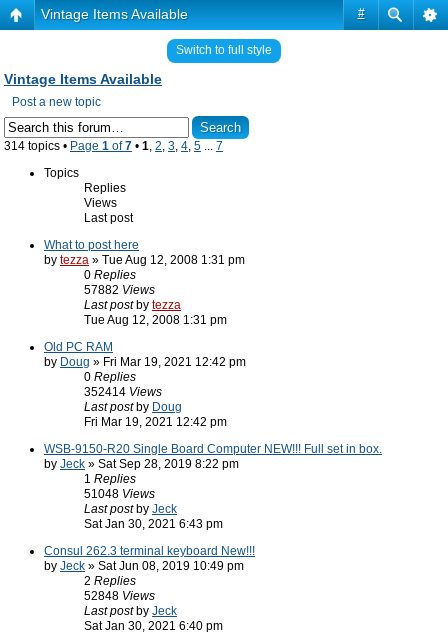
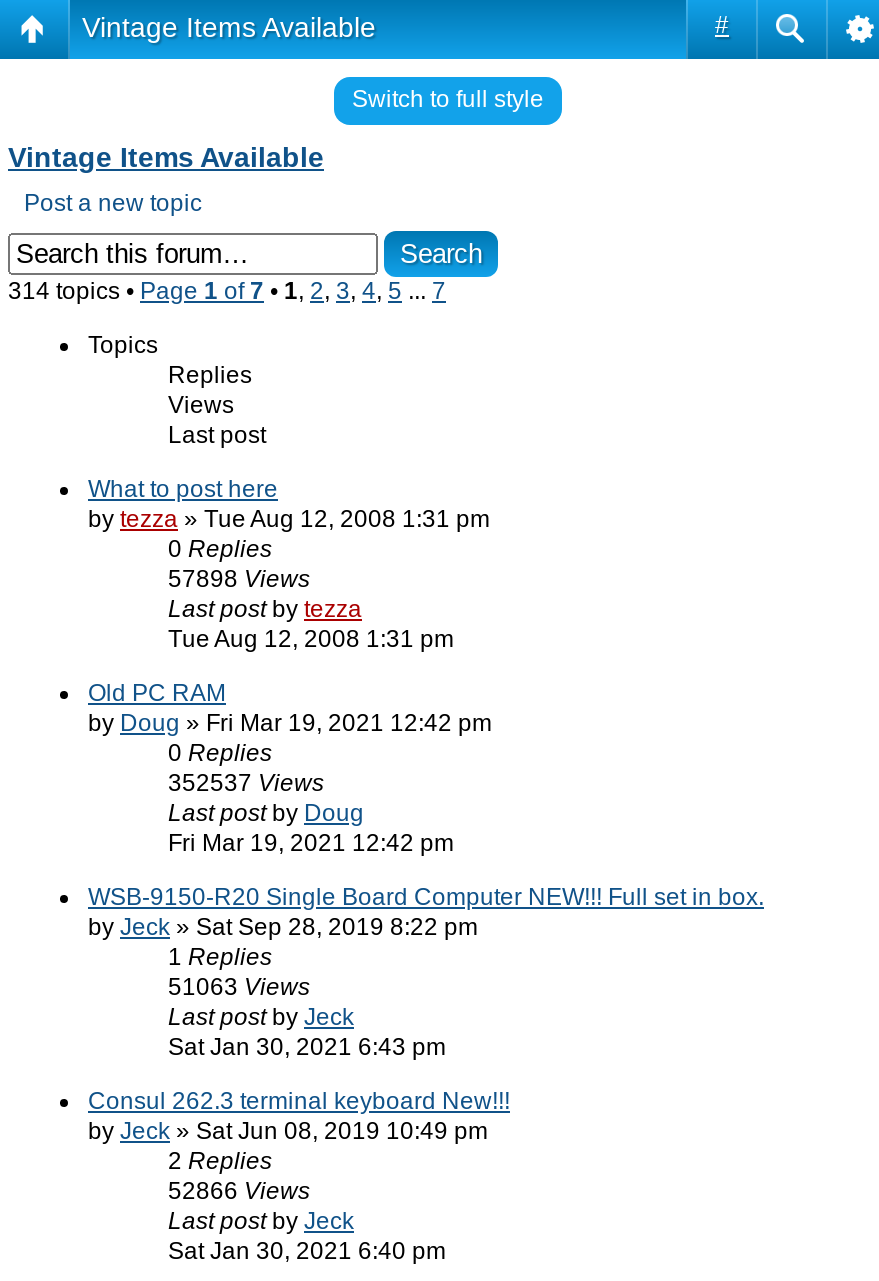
- 57882 Views
+ 57898 Views

- 352414 Views
+ 352537 Views

- 51048 Views
+ 51063 Views

- 52848 Views
+ 52866 Views
